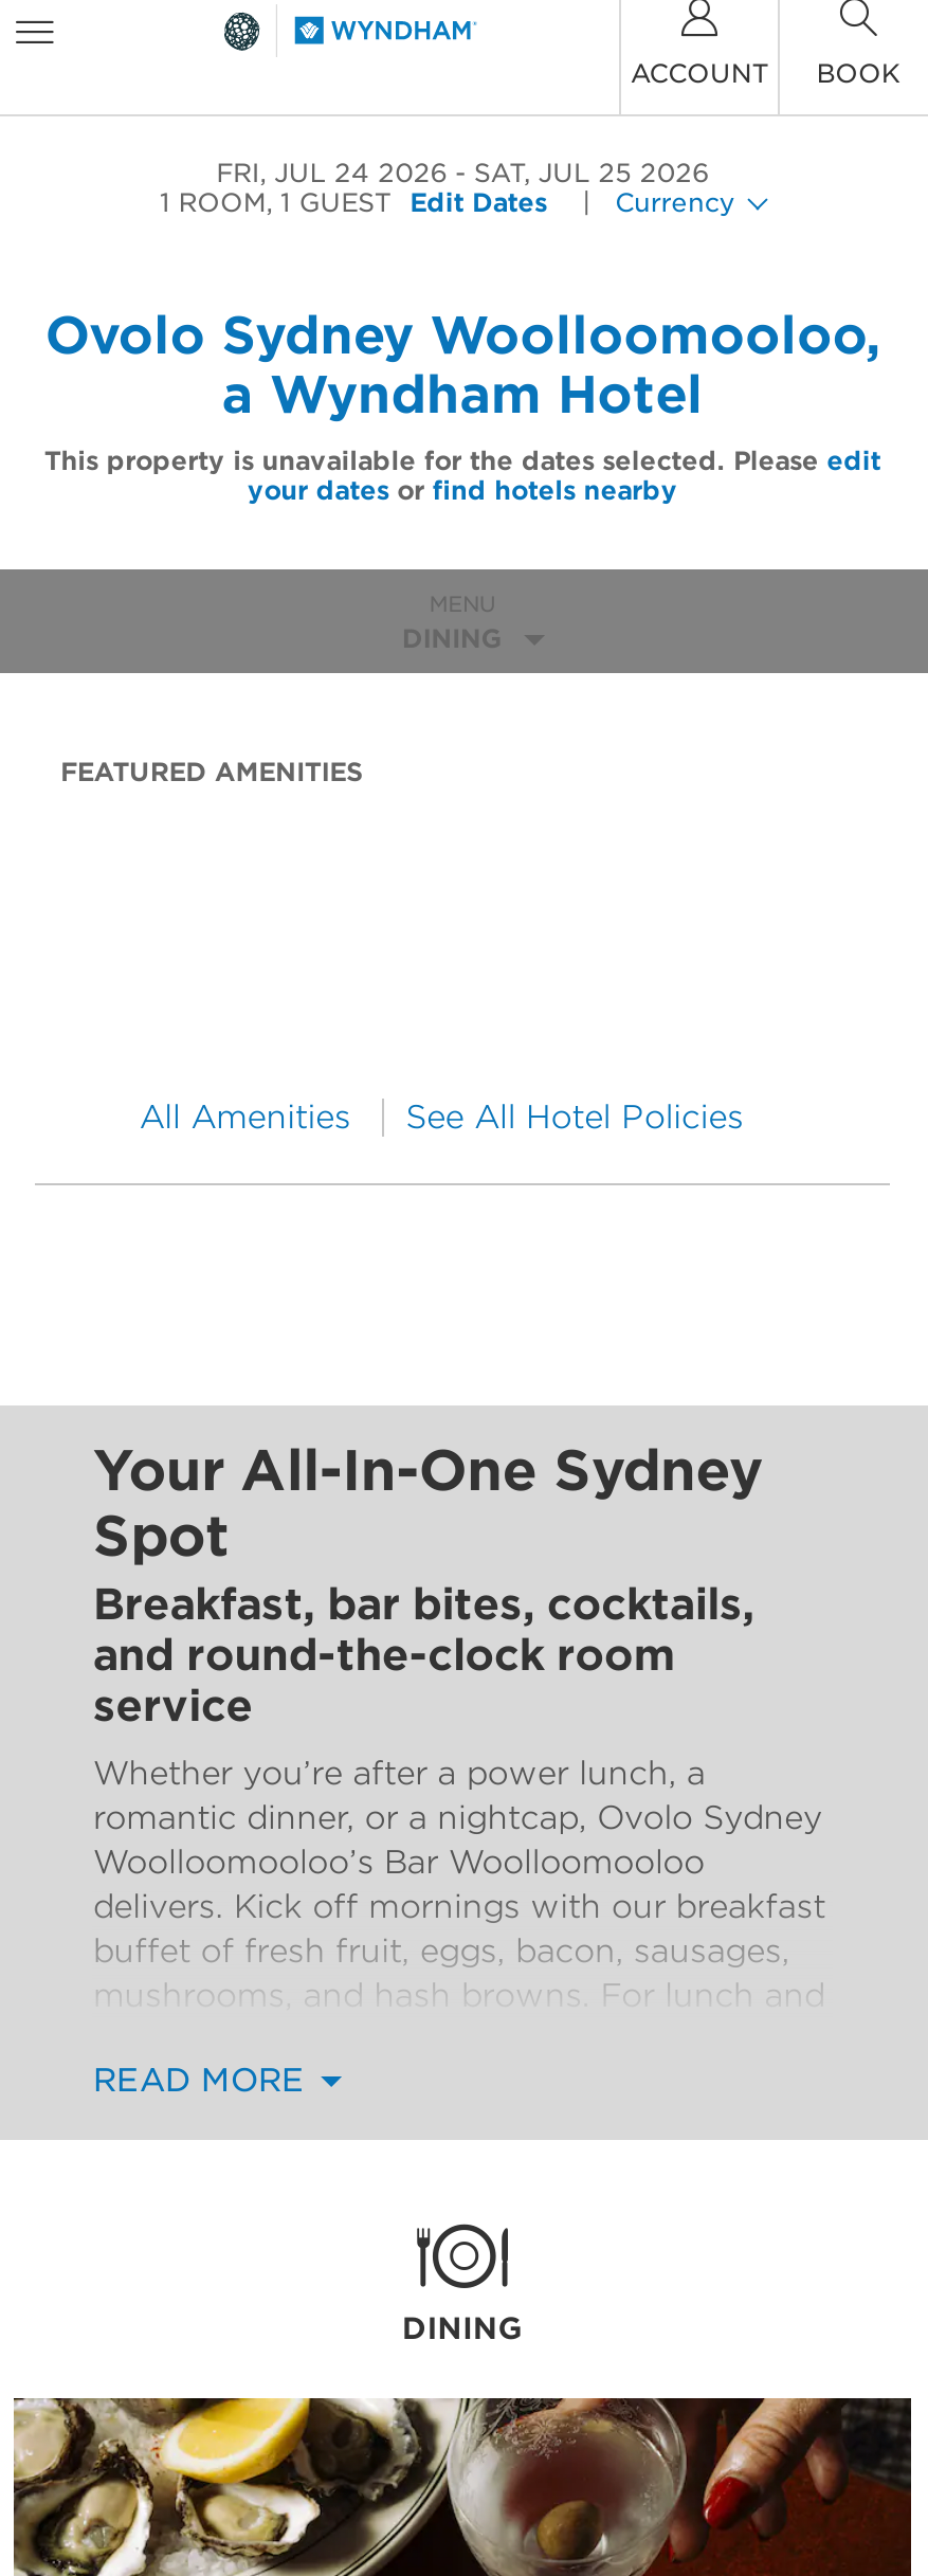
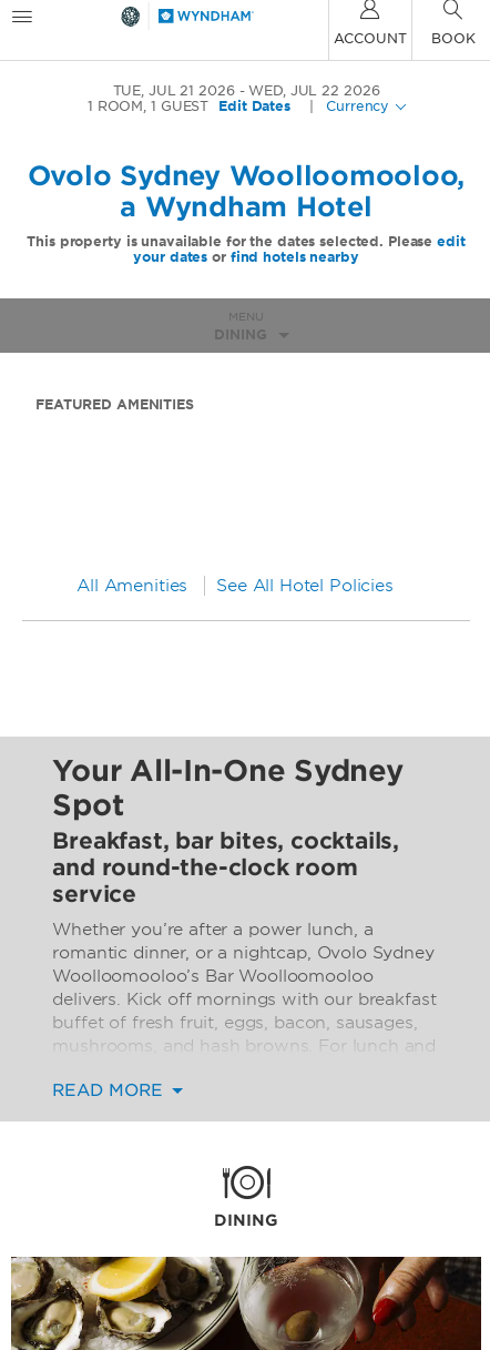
- FRI, JUL 24 2026
+ TUE, JUL 21 2026

- SAT, JUL 25 2026
+ WED, JUL 22 2026
